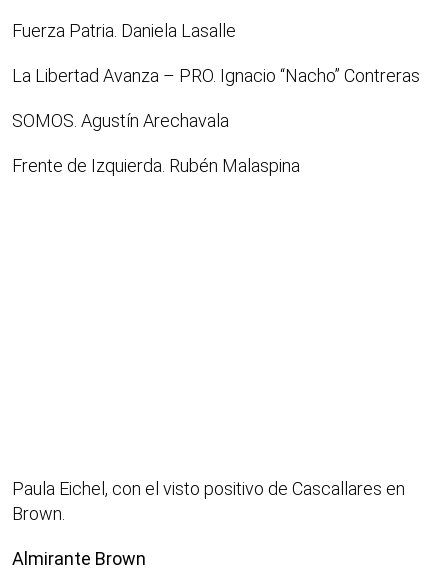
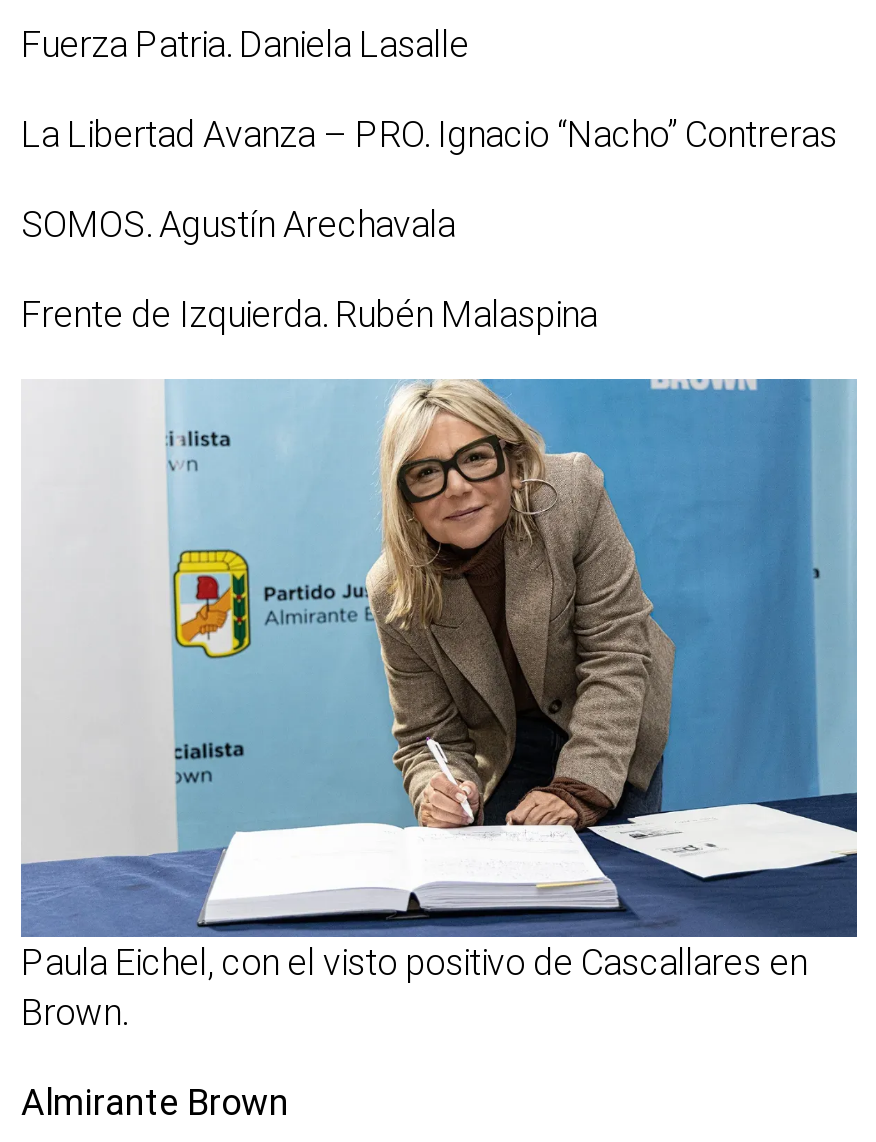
+ [image]
